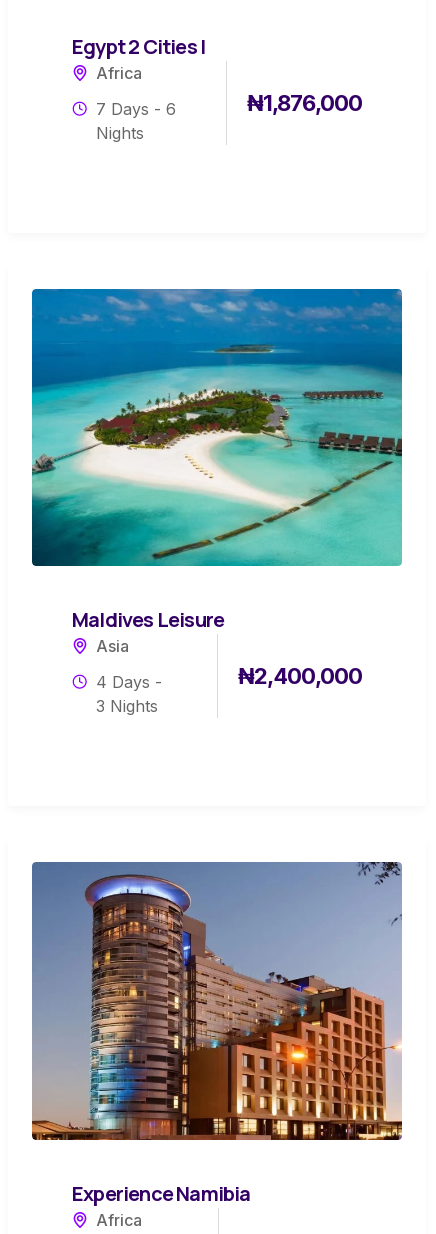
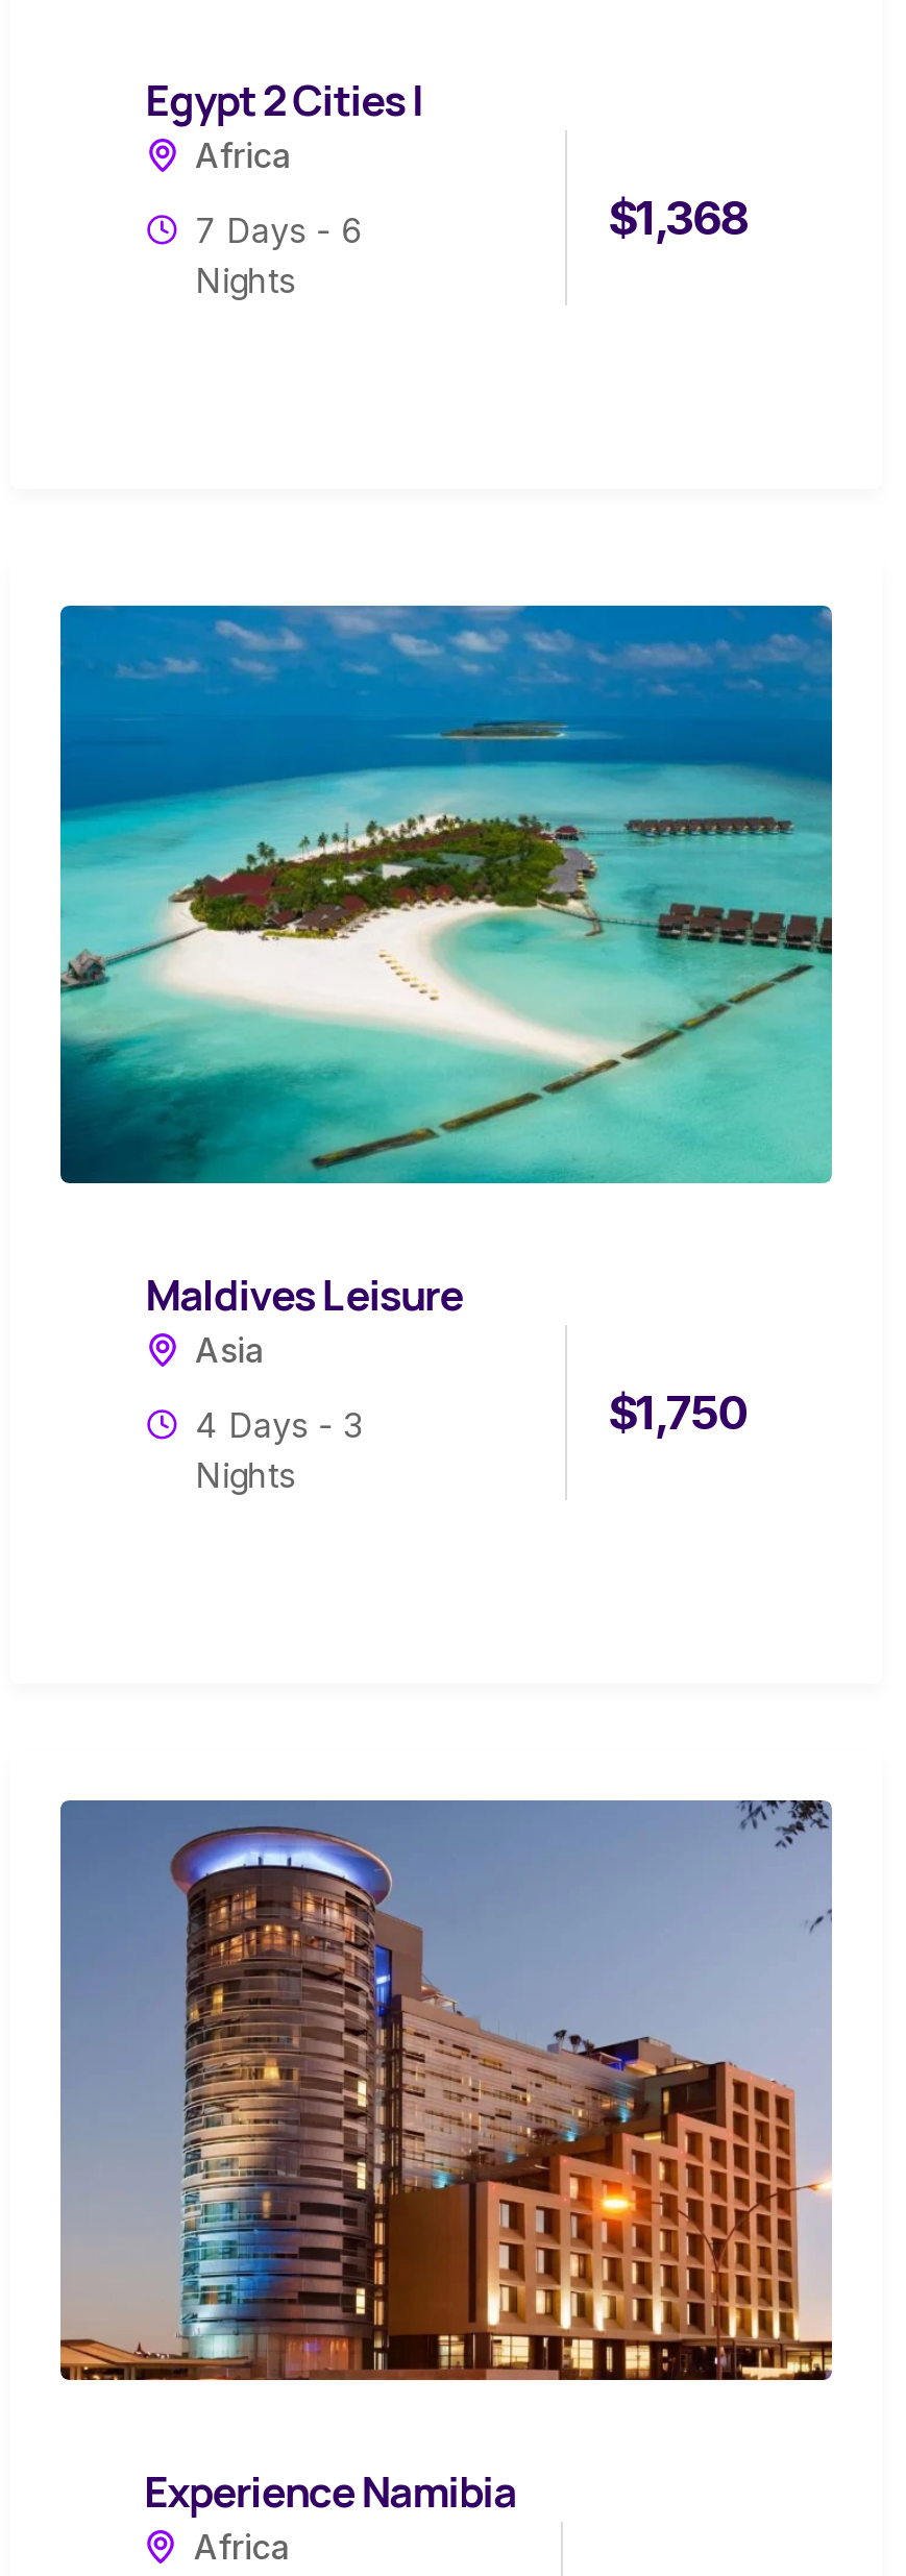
- ₦1,876,000
+ $1,368

- ₦2,400,000
+ $1,750
